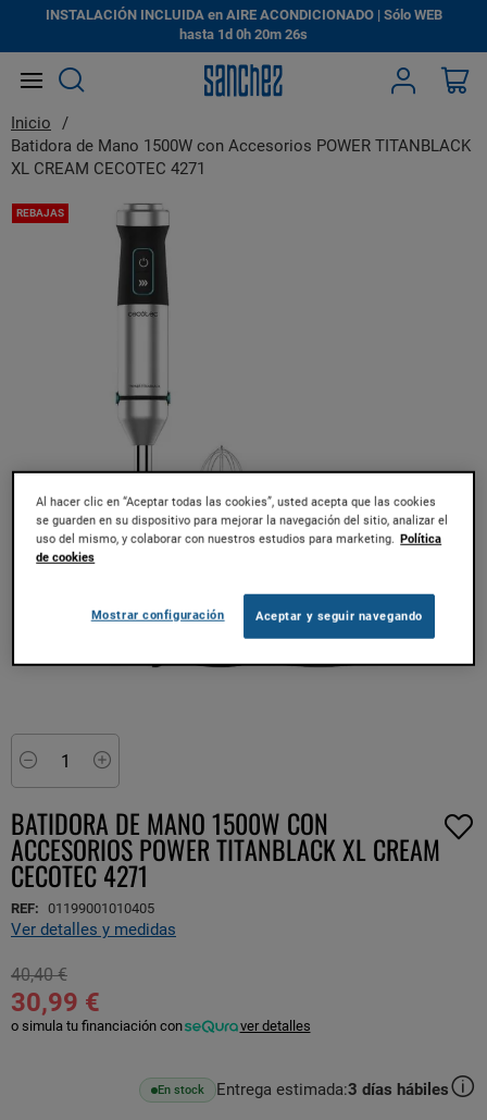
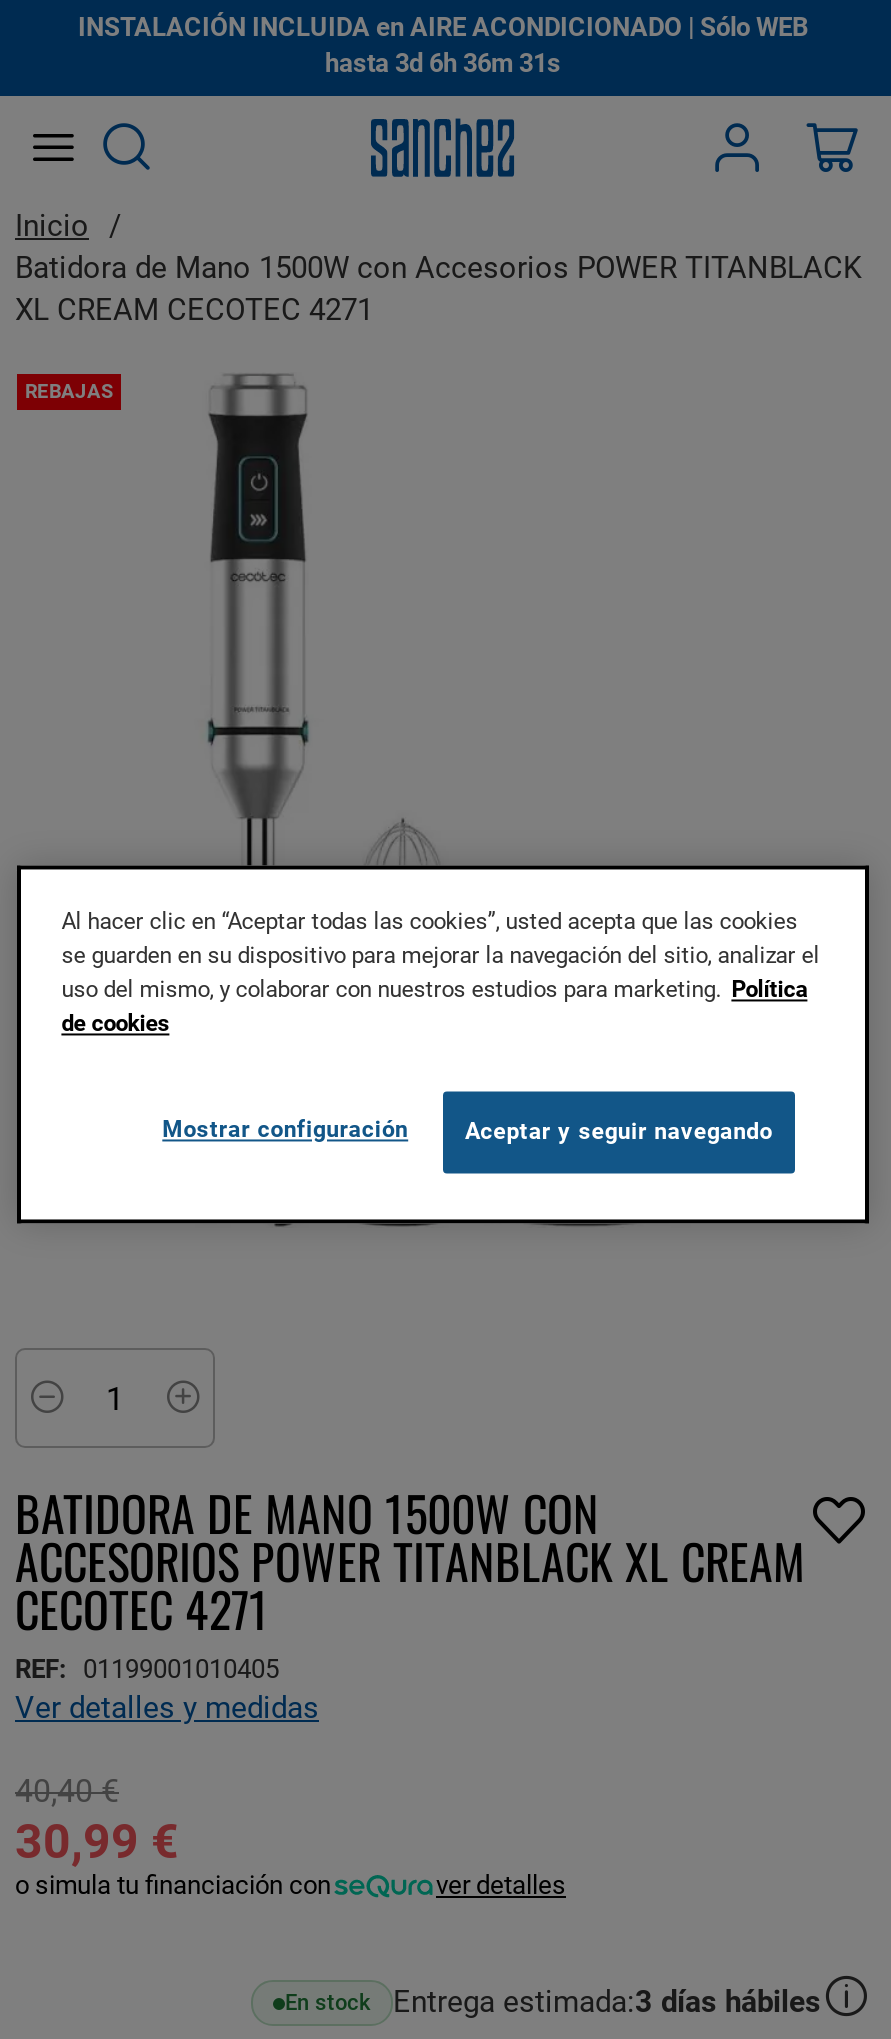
- hasta 1d 0h 20m 26s
+ hasta 3d 6h 36m 31s
